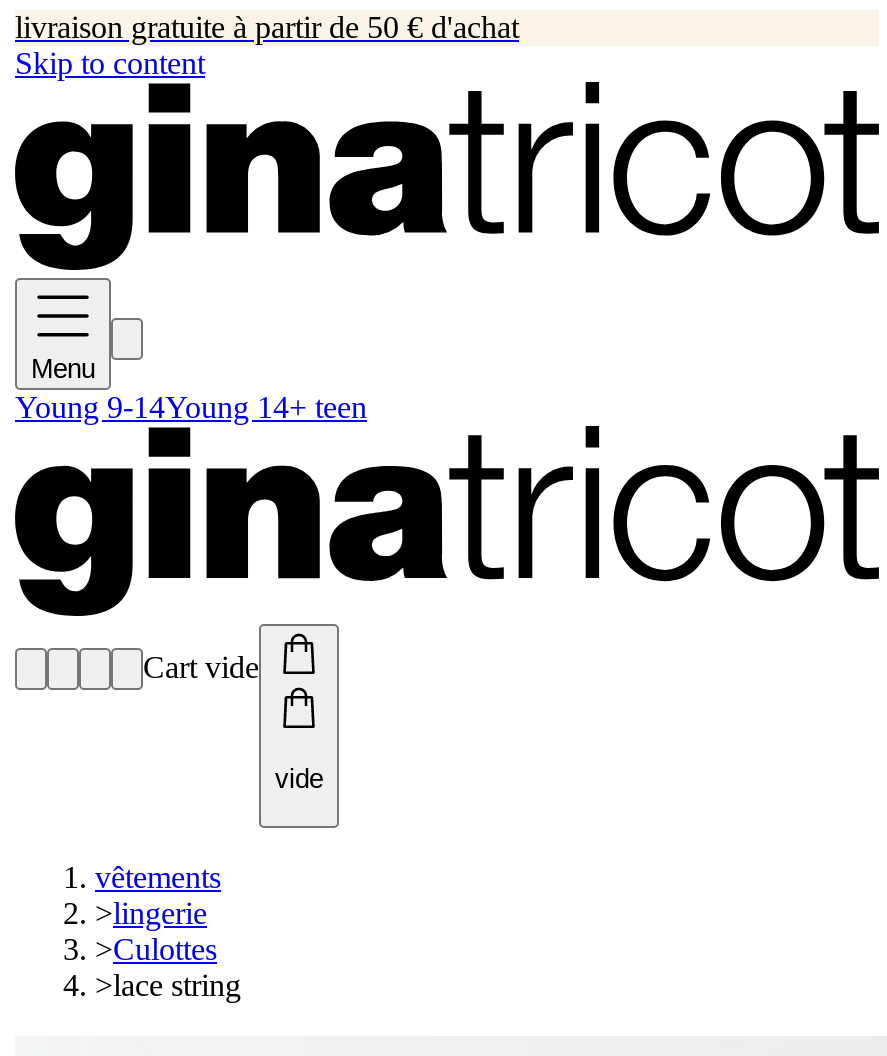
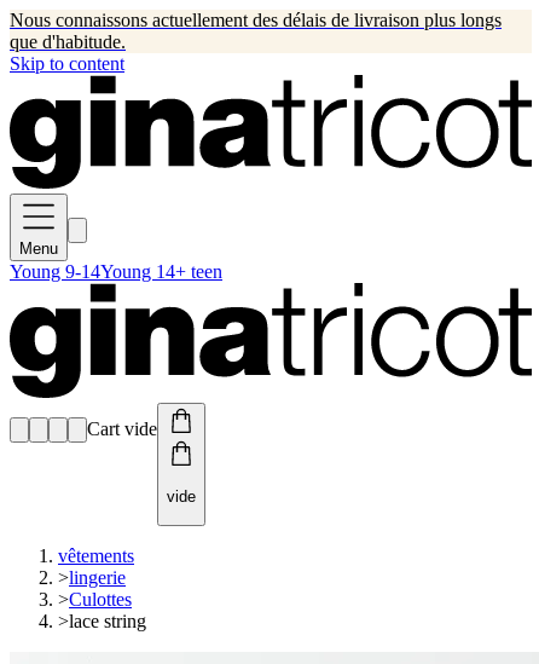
- livraison gratuite à partir de 50 € d'achat
+ Nous connaissons actuellement des délais de livraison plus longs
+ que d'habitude.
